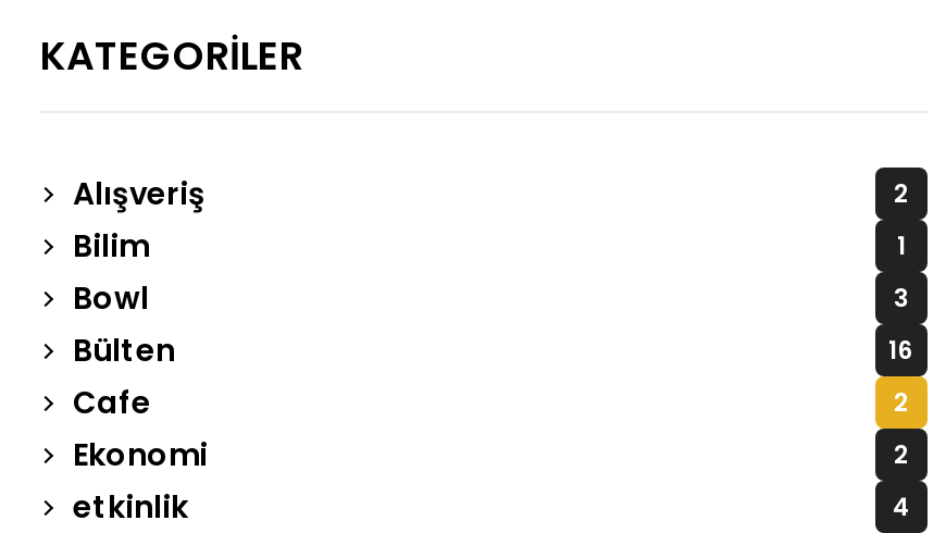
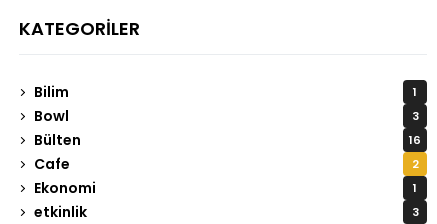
- Alışveriş
- 2

- 2
+ 1

- 4
+ 3
